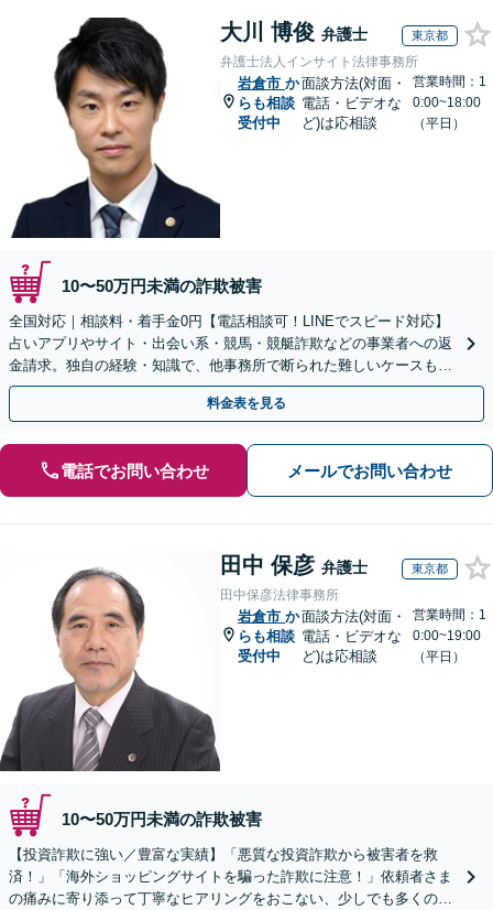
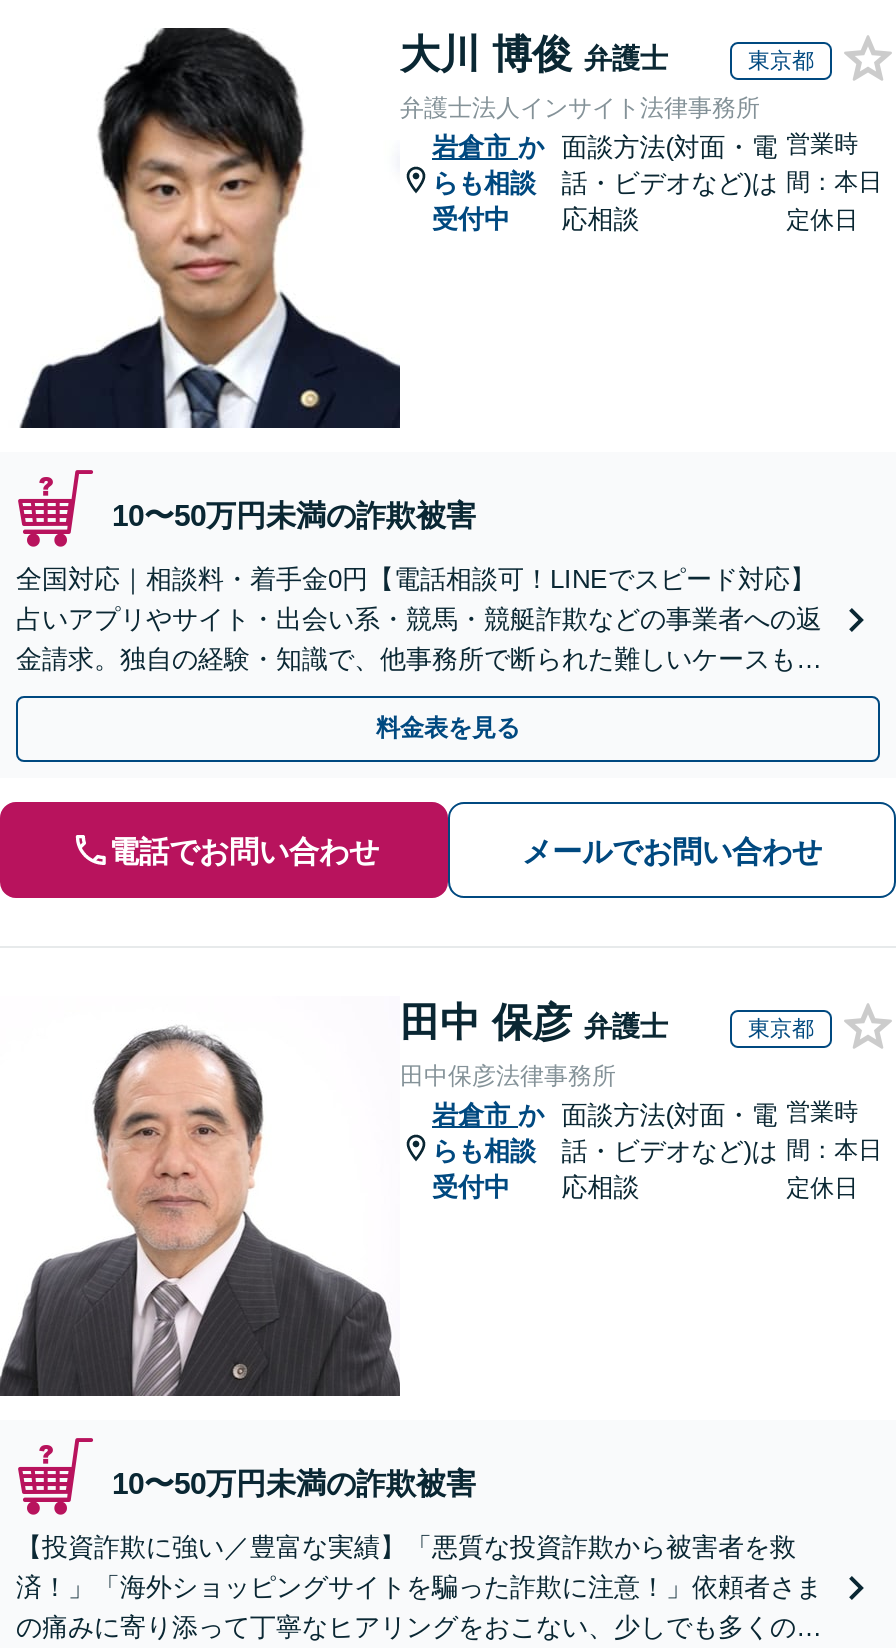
- 営業時間：1
- 0:00~18:00
- （平日）
+ 営業時
+ 間：本日
+ 定休日

- 営業時間：1
- 0:00~19:00
- （平日）
+ 営業時
+ 間：本日
+ 定休日
